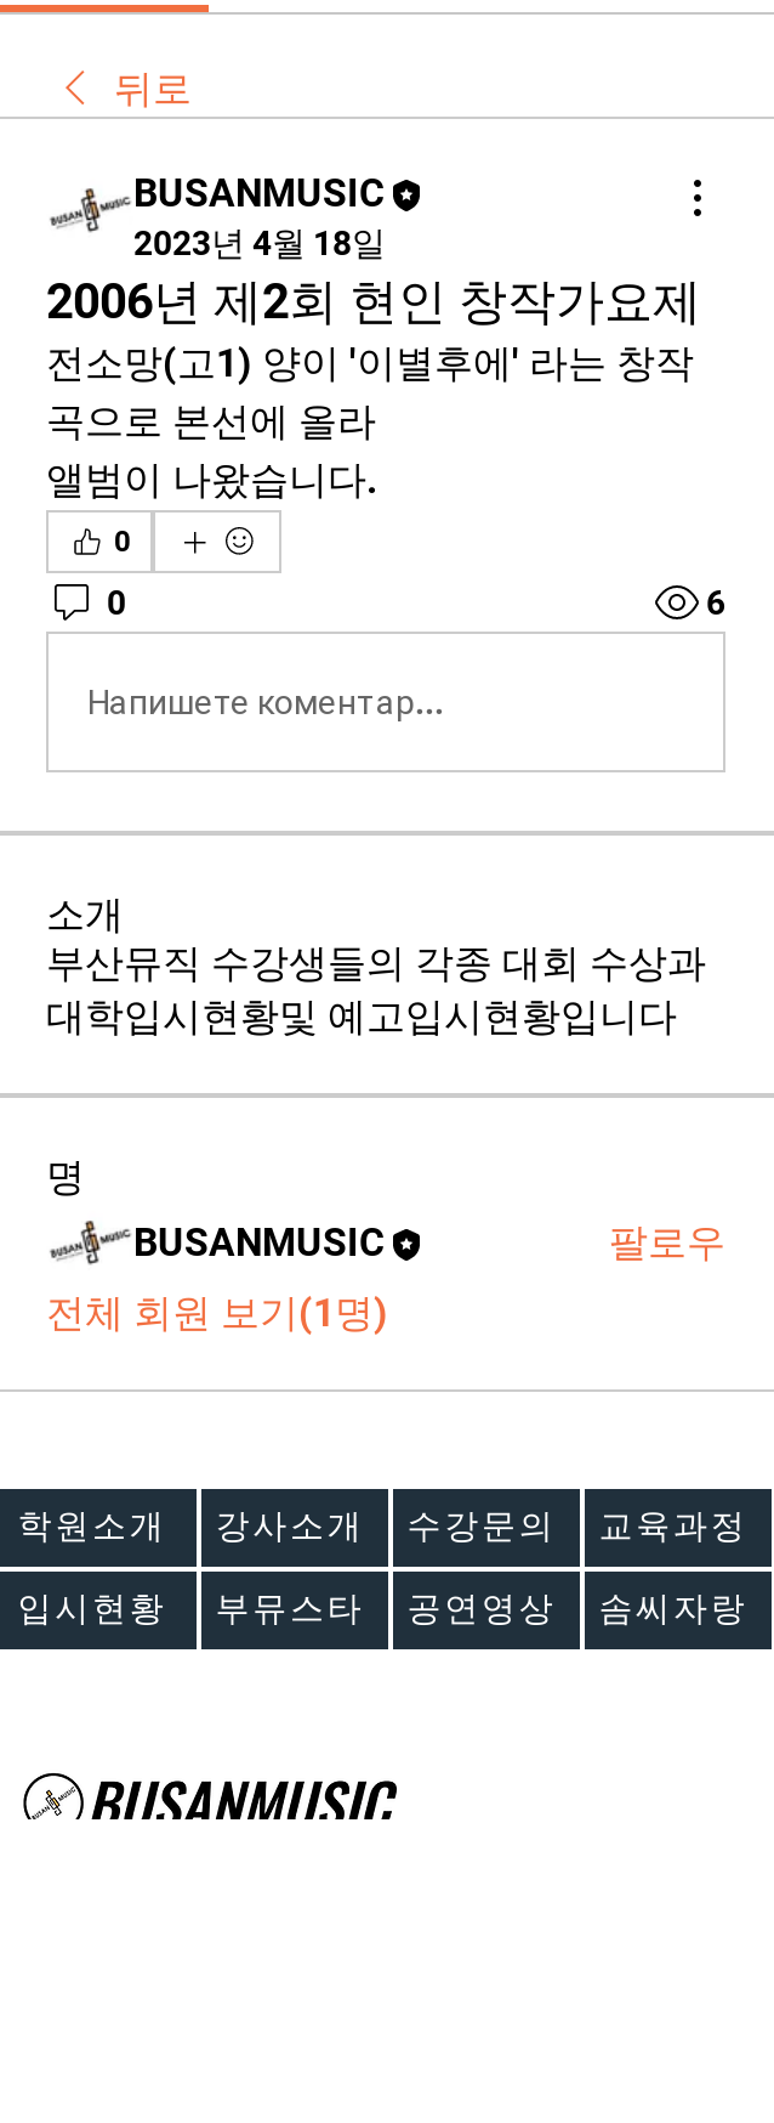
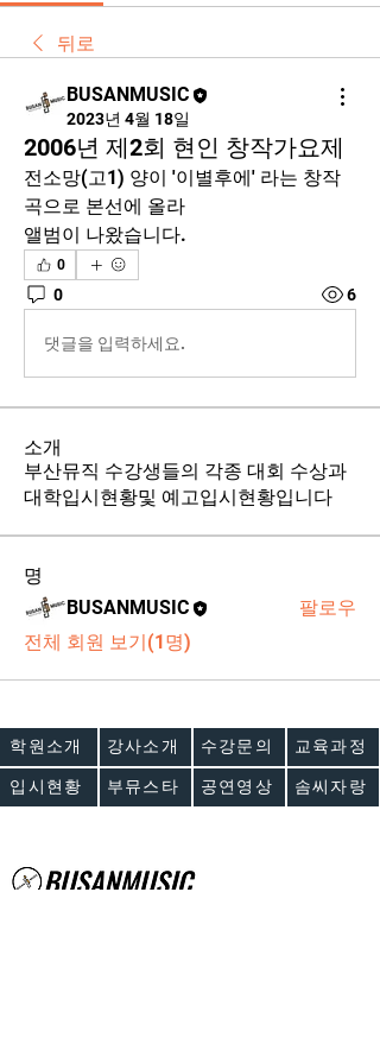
- Напишете коментар...
+ 댓글을 입력하세요.
